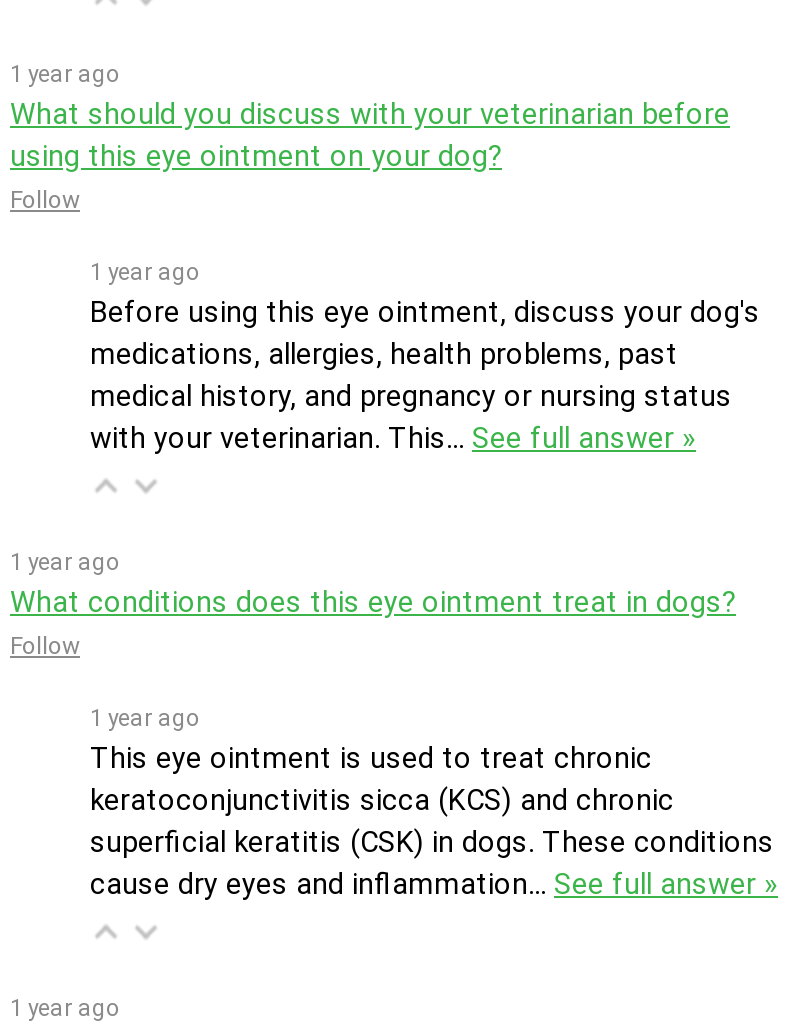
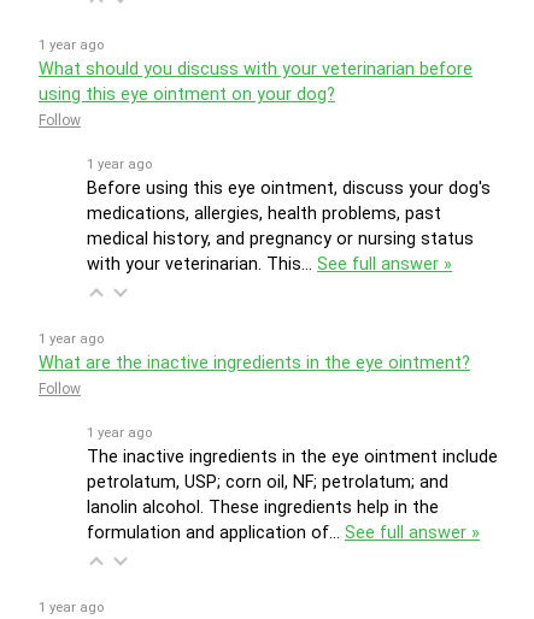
- What conditions does this eye ointment treat in dogs?
+ What are the inactive ingredients in the eye ointment?

- This eye ointment is used to treat chronic
- keratoconjunctivitis sicca (KCS) and chronic
- superficial keratitis (CSK) in dogs. These conditions
- cause dry eyes and inflammation… See full answer »
+ The inactive ingredients in the eye ointment include
+ petrolatum, USP; corn oil, NF; petrolatum; and
+ lanolin alcohol. These ingredients help in the
+ formulation and application of… See full answer »
